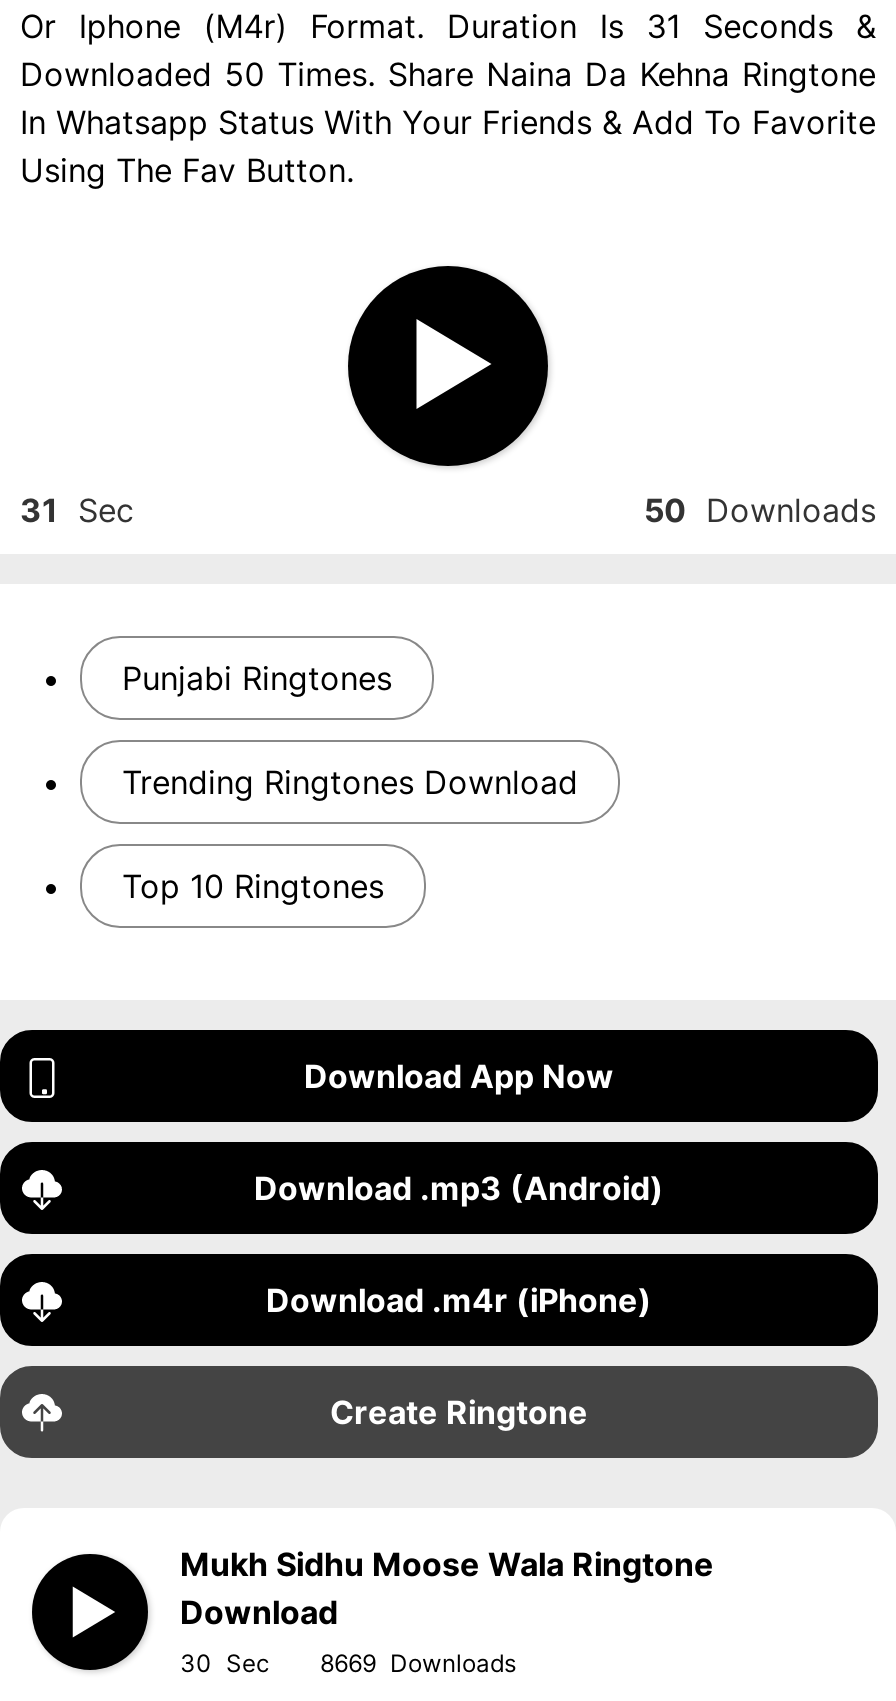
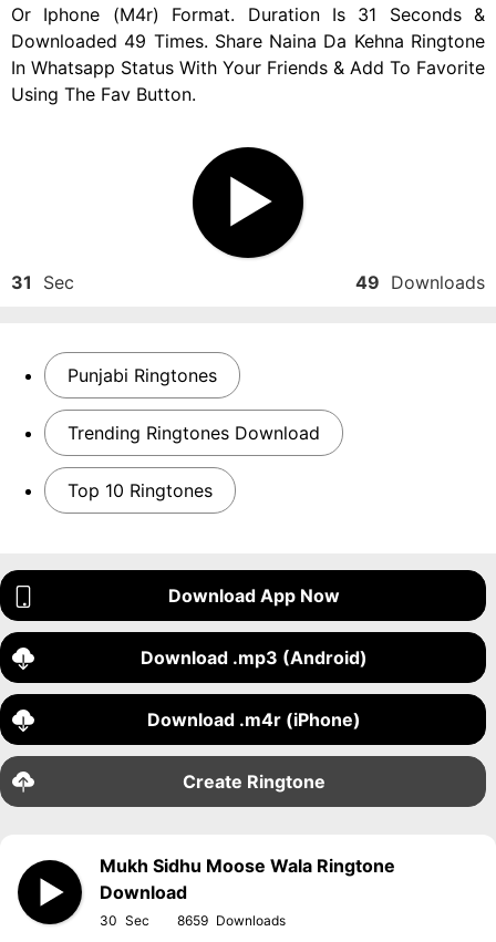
- Downloaded 50 Times. Share Naina Da Kehna Ringtone
+ Downloaded 49 Times. Share Naina Da Kehna Ringtone

- 50 Downloads
+ 49 Downloads

- 8669
+ 8659
